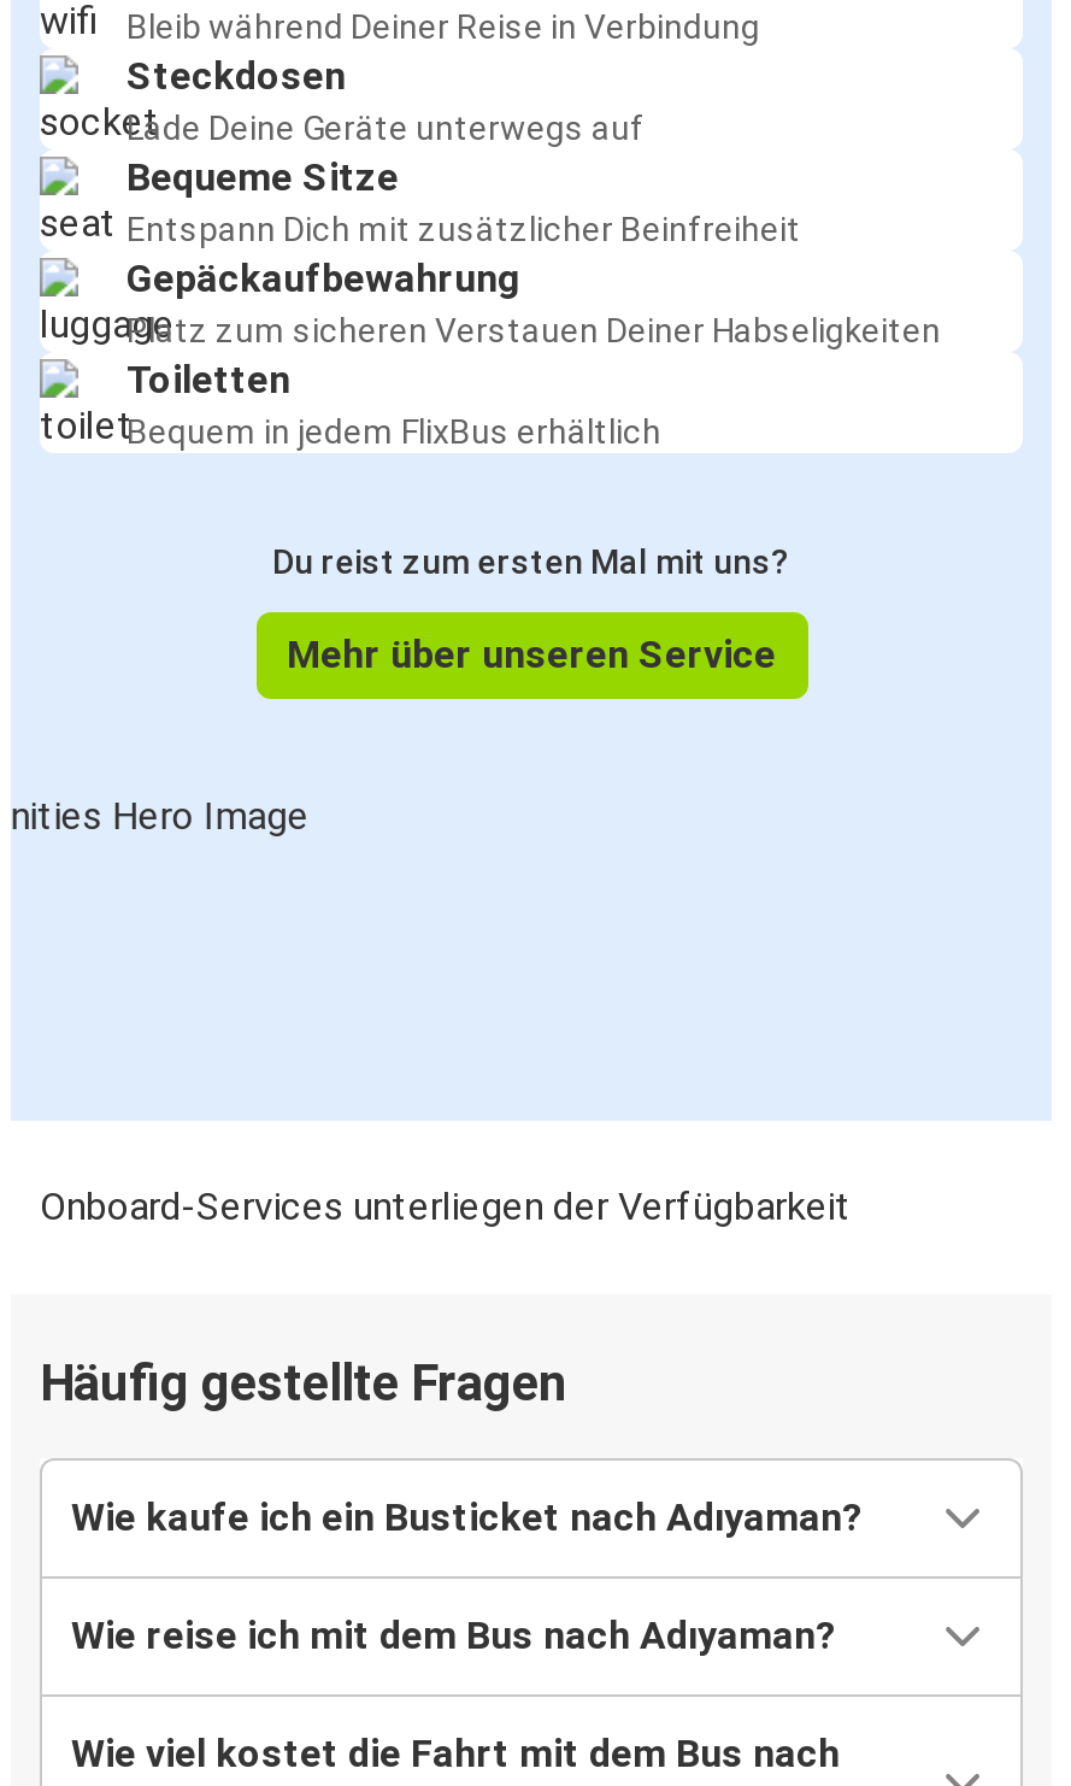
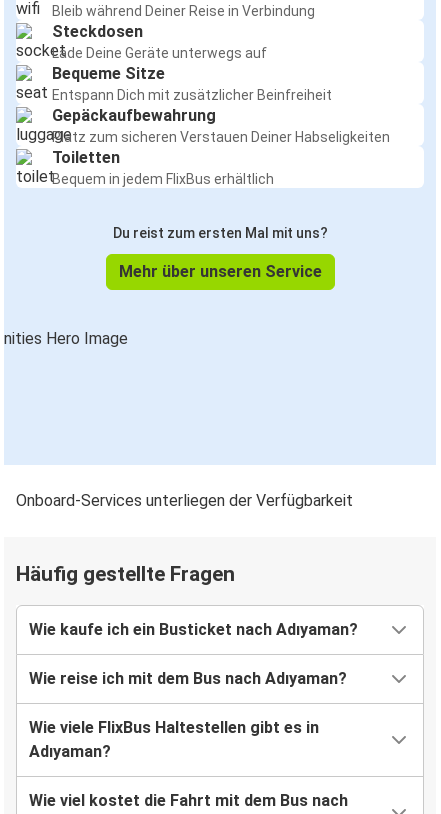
+ Wie viele FlixBus Haltestellen gibt es in
+ Adıyaman?
